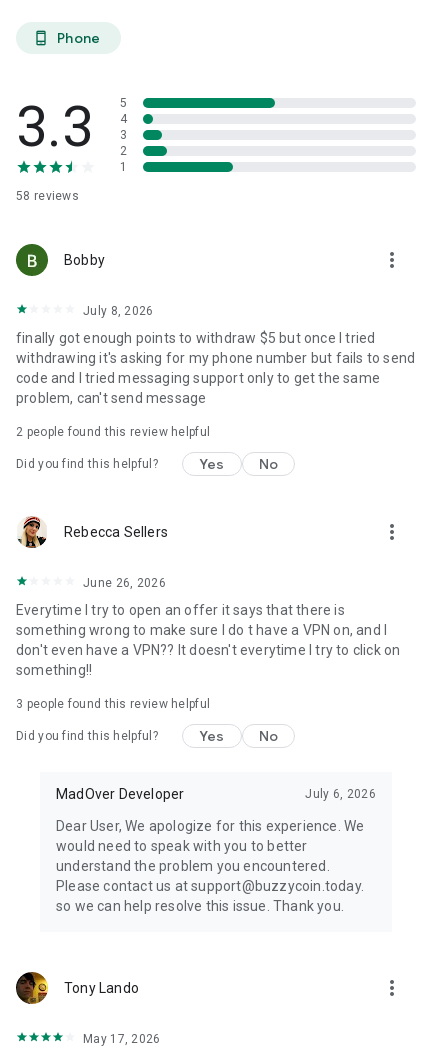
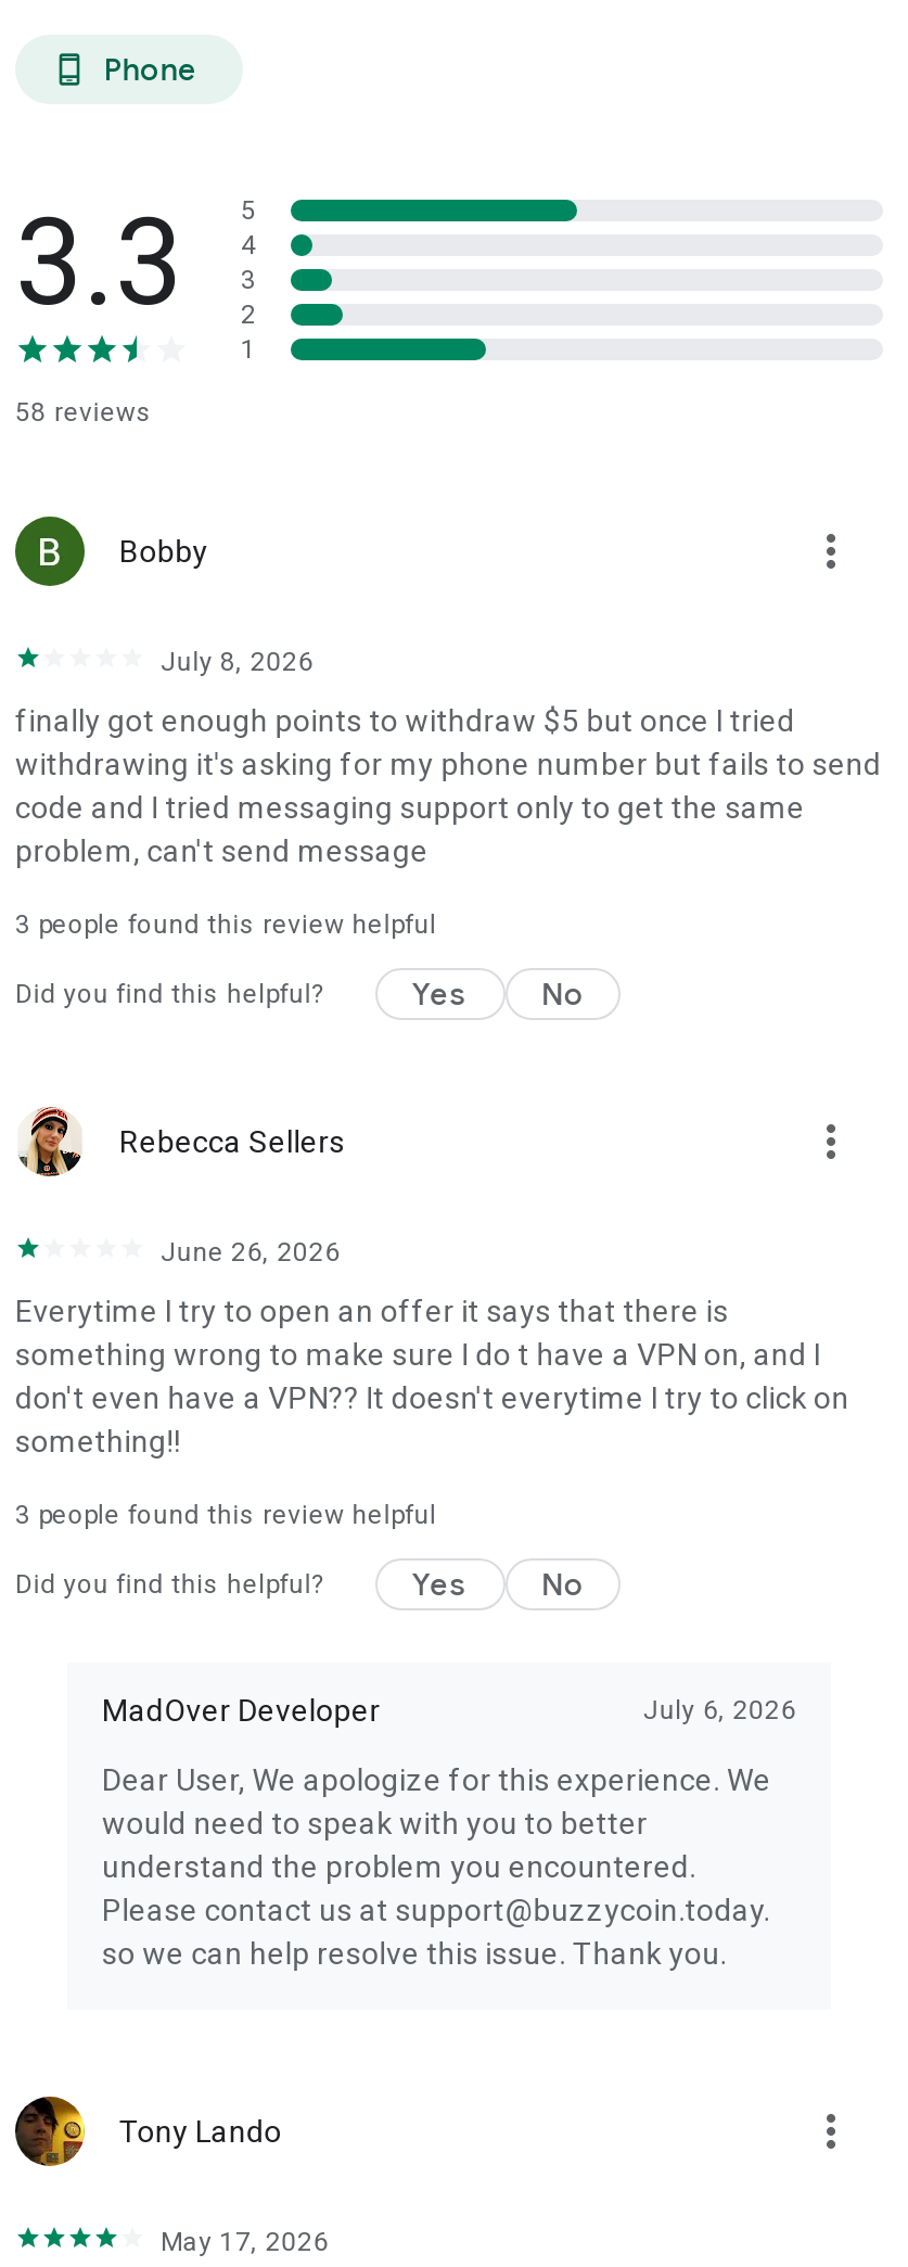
- 2 people found this review helpful
+ 3 people found this review helpful
